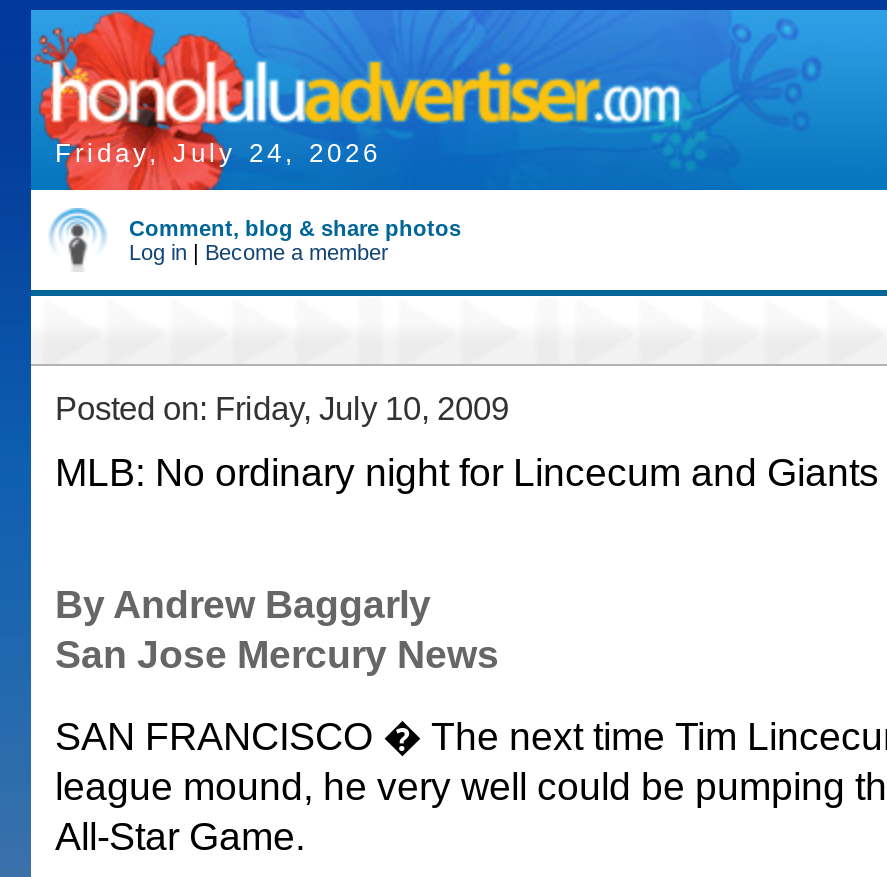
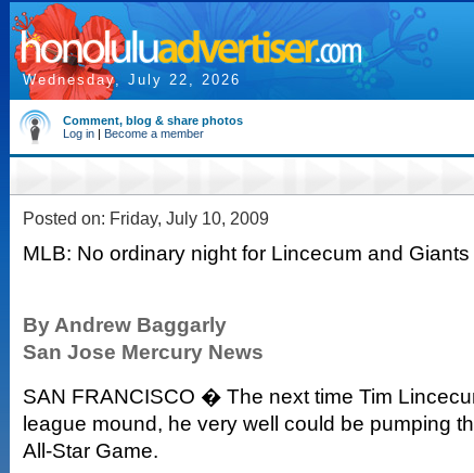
- Friday, July 24, 2026
+ Wednesday, July 22, 2026
